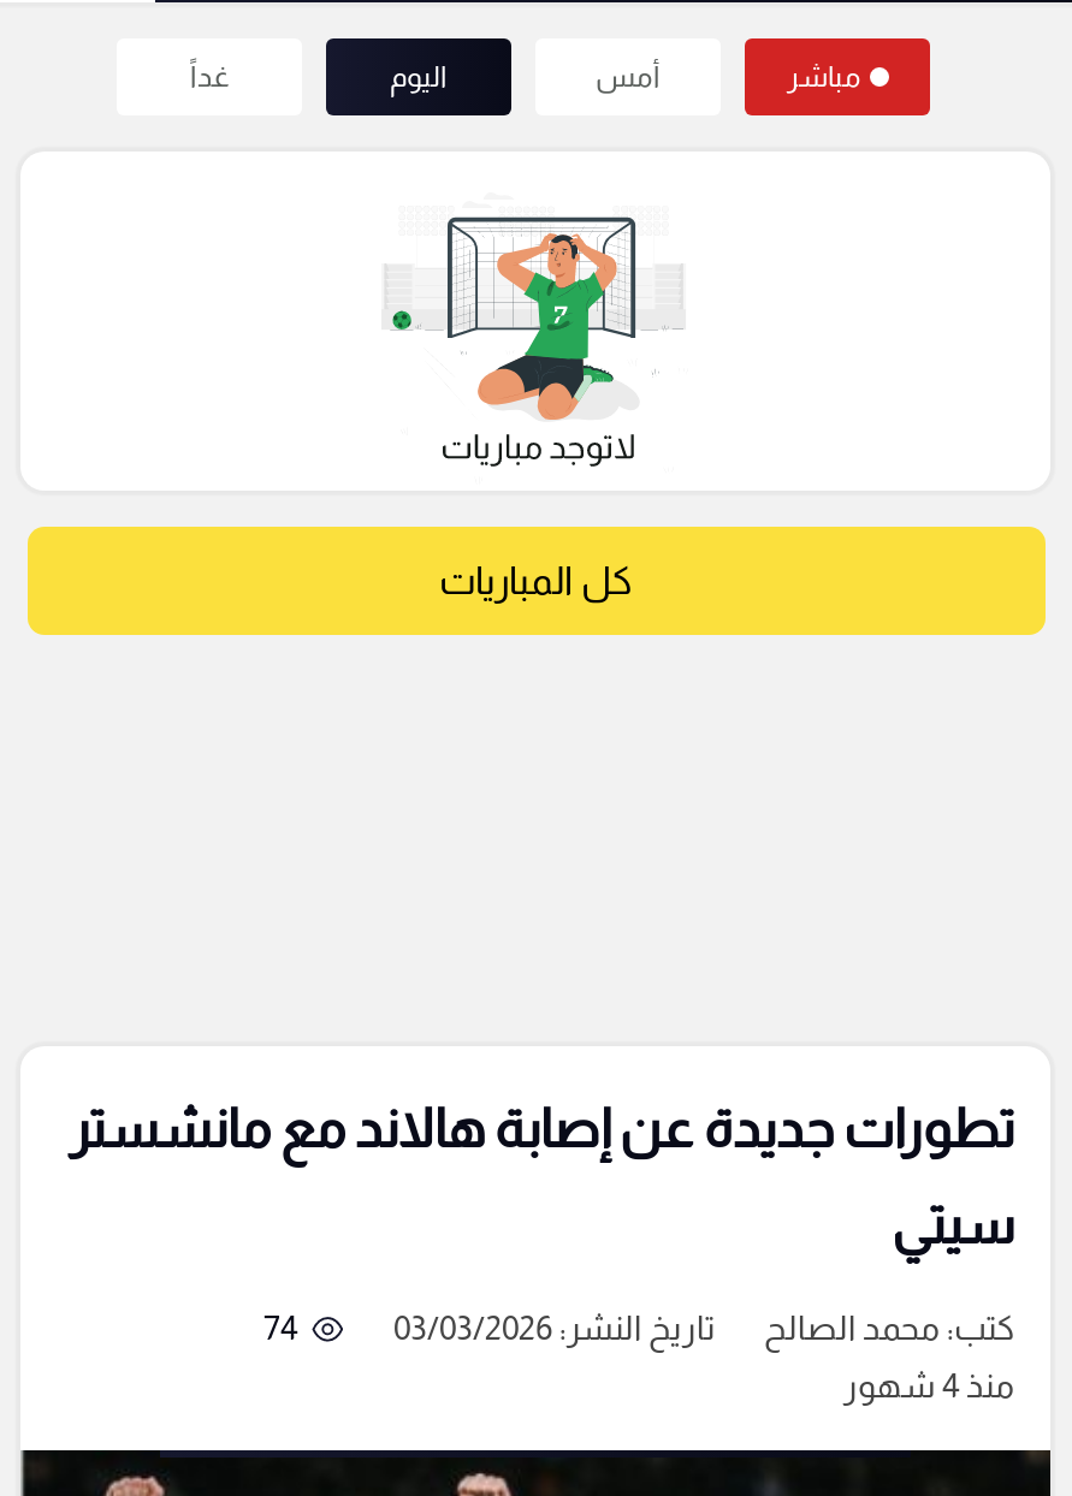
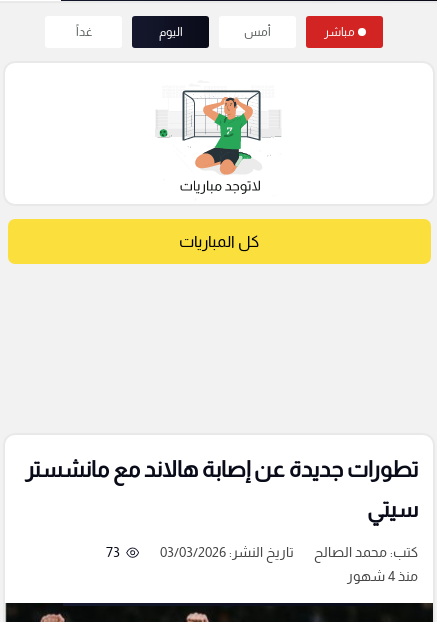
- 74
+ 73
